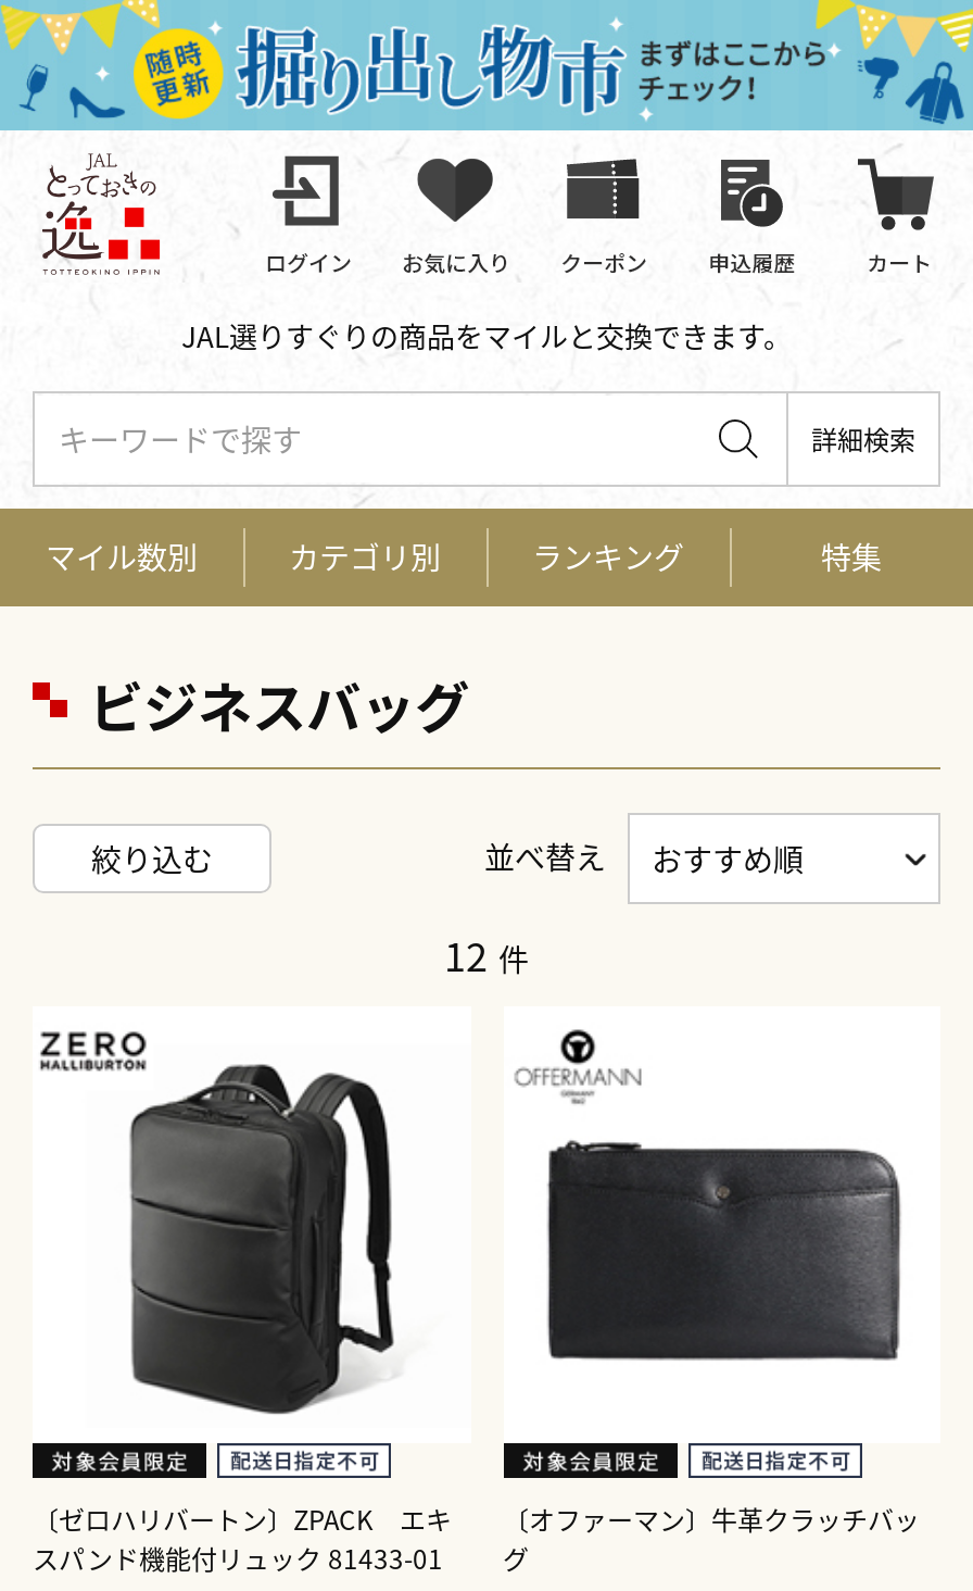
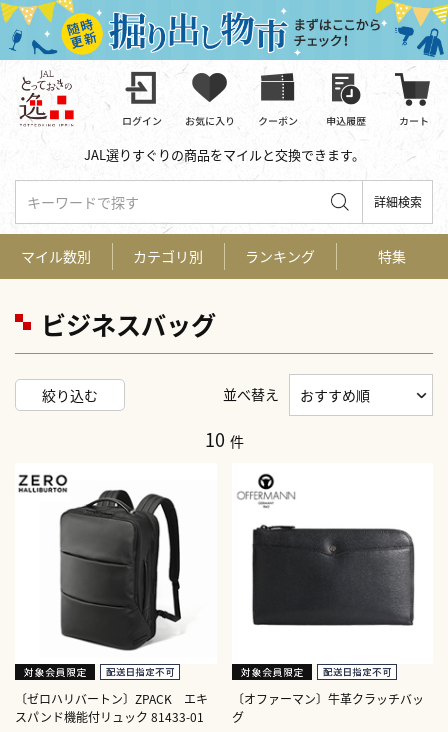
- 12 件
+ 10 件
